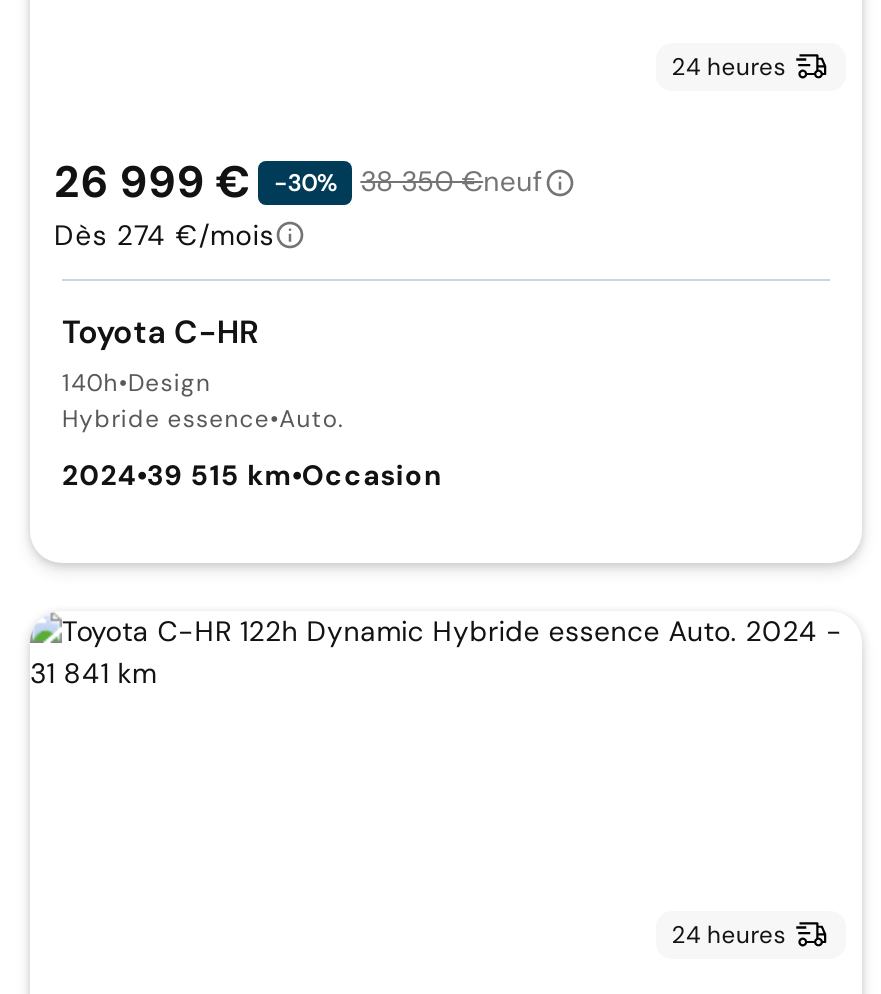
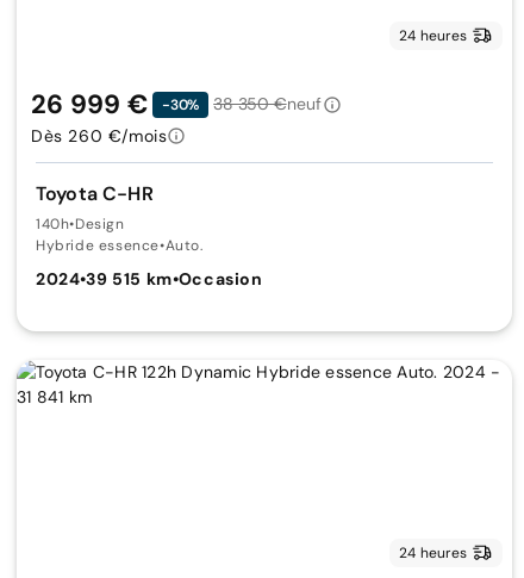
- Dès 274 €/mois
+ Dès 260 €/mois
